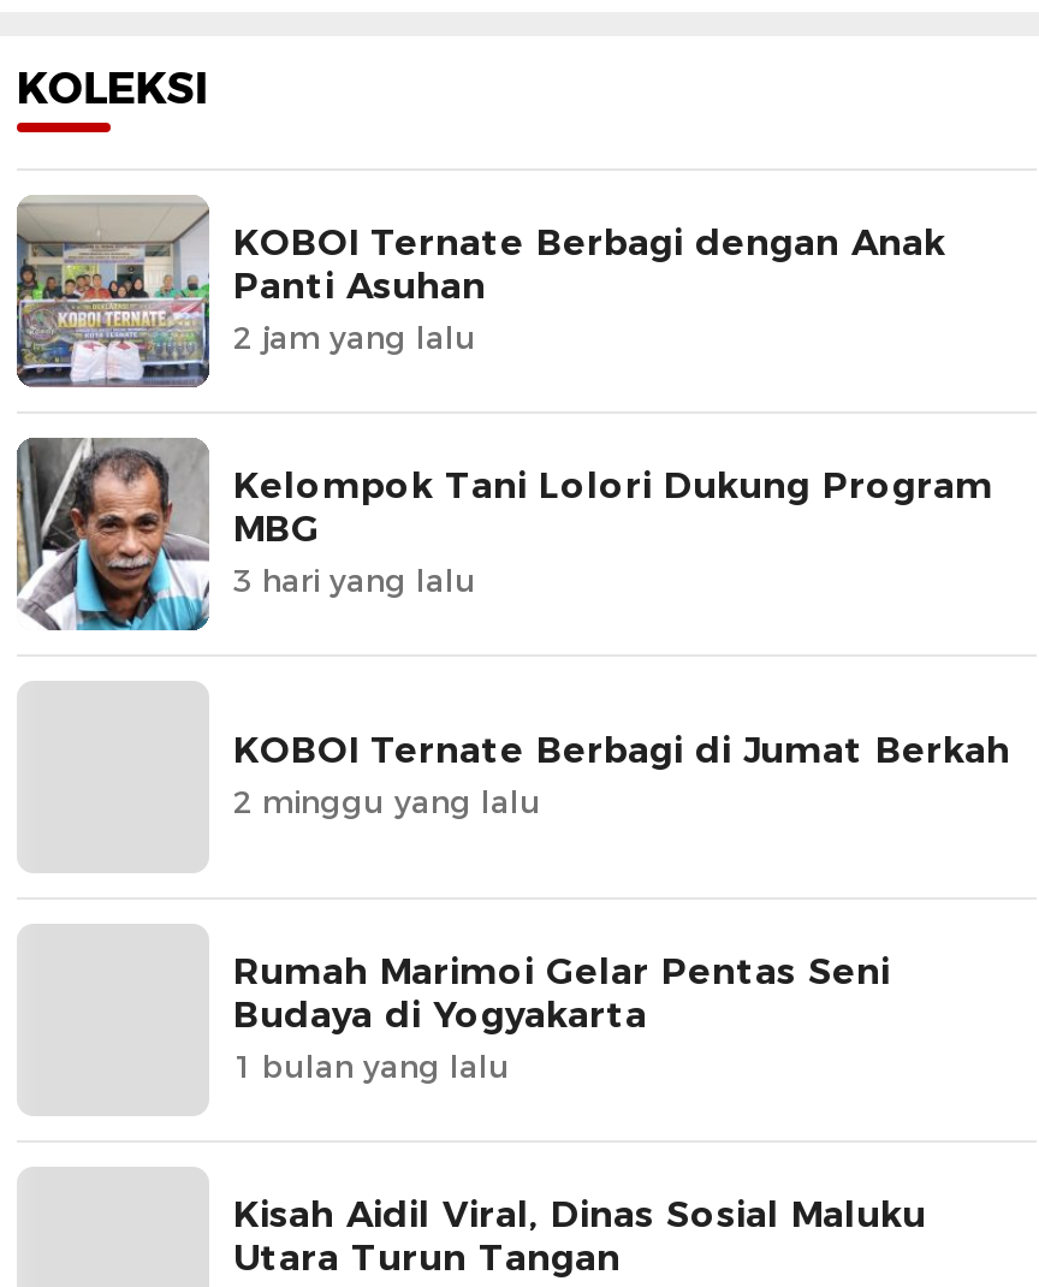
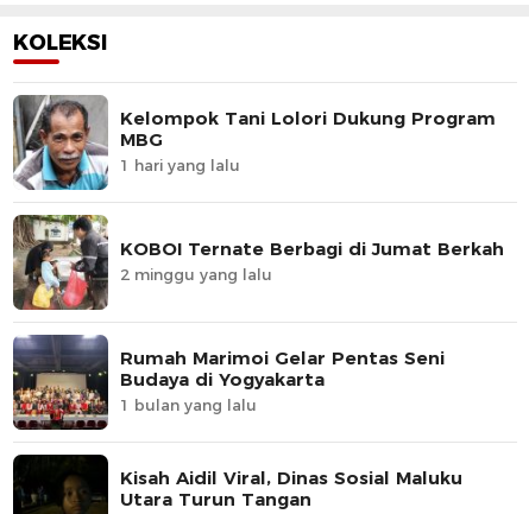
- [image]
- KOBOI Ternate Berbagi dengan Anak
- Panti Asuhan
- 2 jam yang lalu

+ [image]

- 3 hari yang lalu
+ 1 hari yang lalu

+ [image]

moved up: [image]
